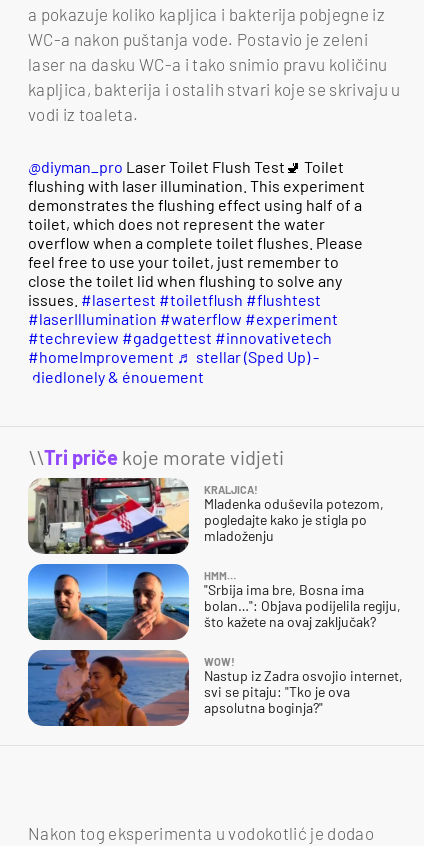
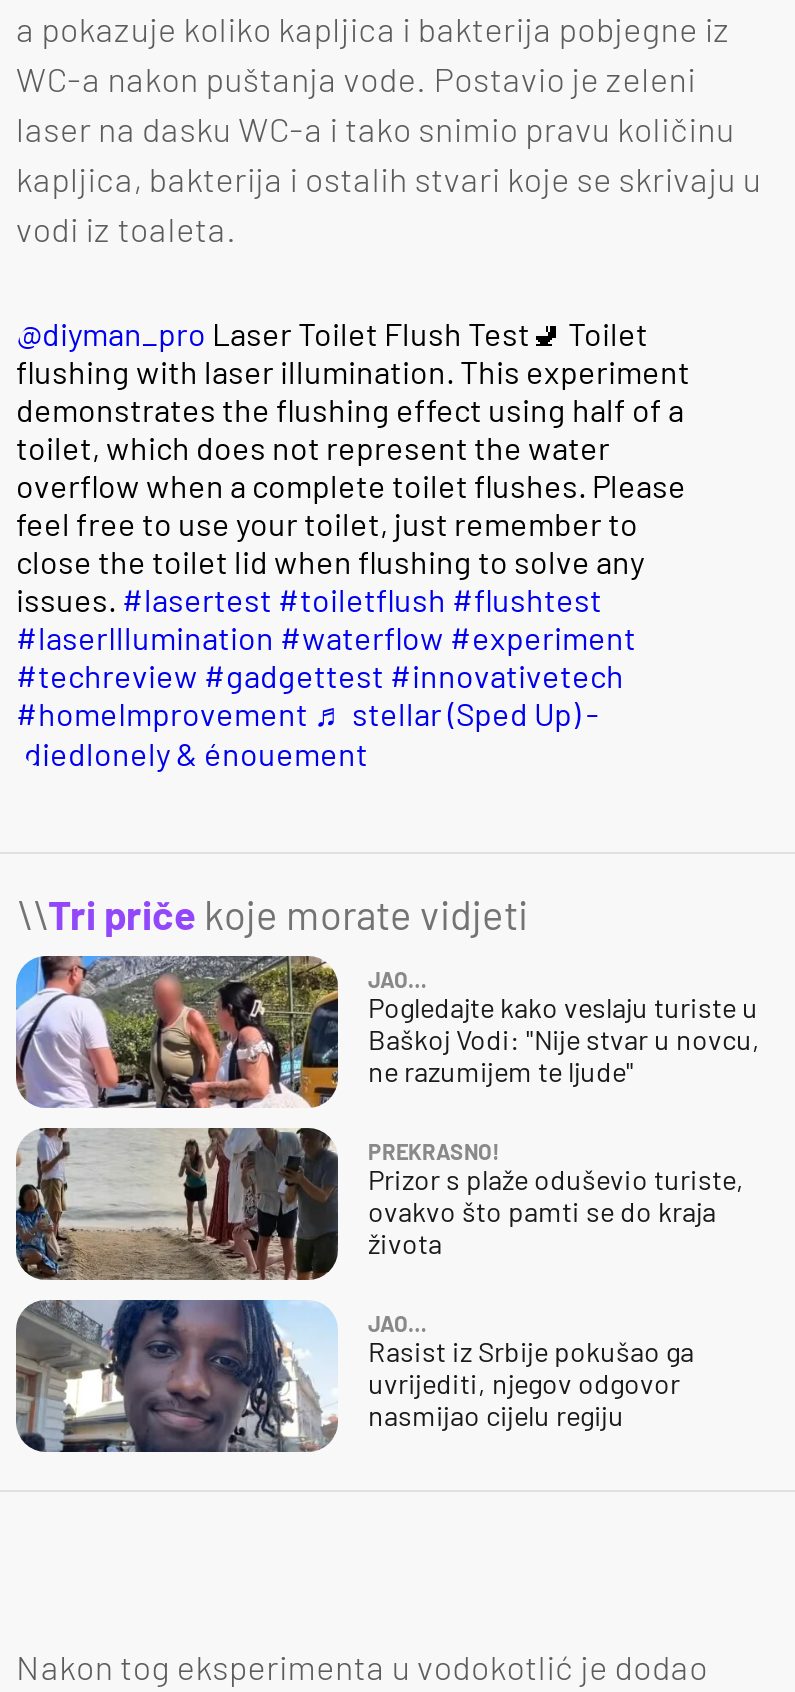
- [image]
- KRALJICA!
- Mladenka oduševila potezom,
- pogledajte kako je stigla po
- mladoženju
+ [image]
+ JAO…
+ Pogledajte kako veslaju turiste u
+ Baškoj Vodi: "Nije stvar u novcu,
+ ne razumijem te ljude"

- [image]
- HMM…
- "Srbija ima bre, Bosna ima
- bolan…": Objava podijelila regiju,
- što kažete na ovaj zaključak?
+ [image]
+ PREKRASNO!
+ Prizor s plaže oduševio turiste,
+ ovakvo što pamti se do kraja
+ života

- [image]
- WOW!
- Nastup iz Zadra osvojio internet,
- svi se pitaju: "Tko je ova
- apsolutna boginja?"
+ [image]
+ JAO…
+ Rasist iz Srbije pokušao ga
+ uvrijediti, njegov odgovor
+ nasmijao cijelu regiju
